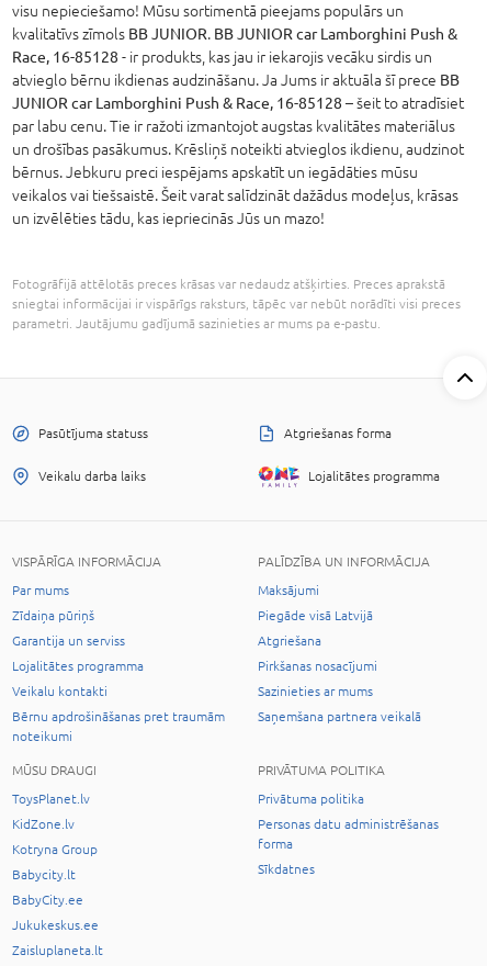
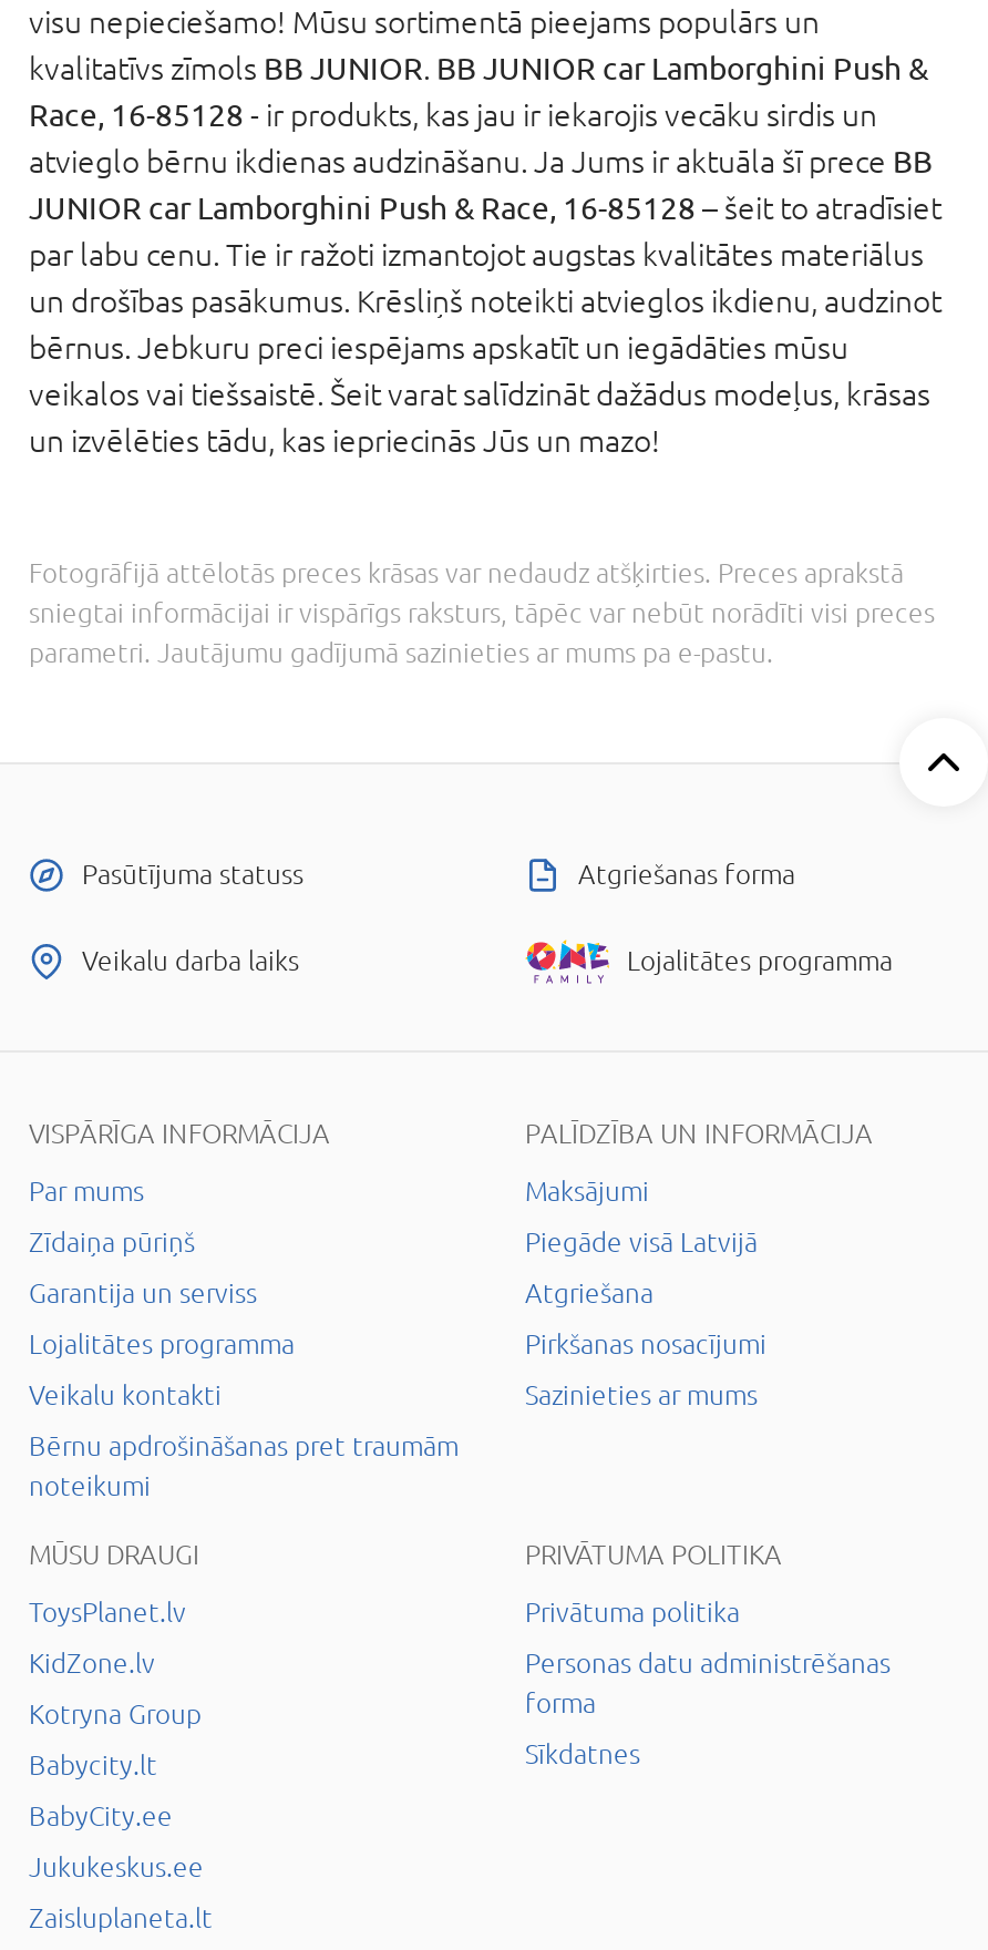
- Saņemšana partnera veikalā
